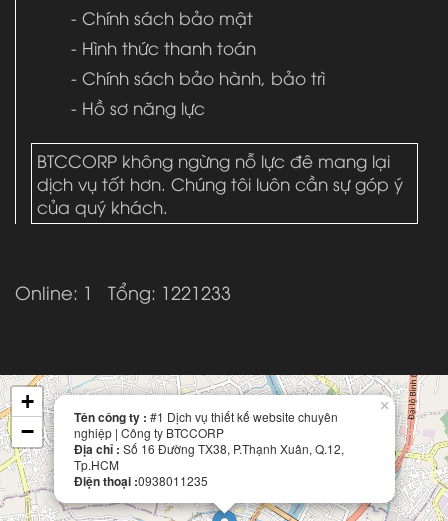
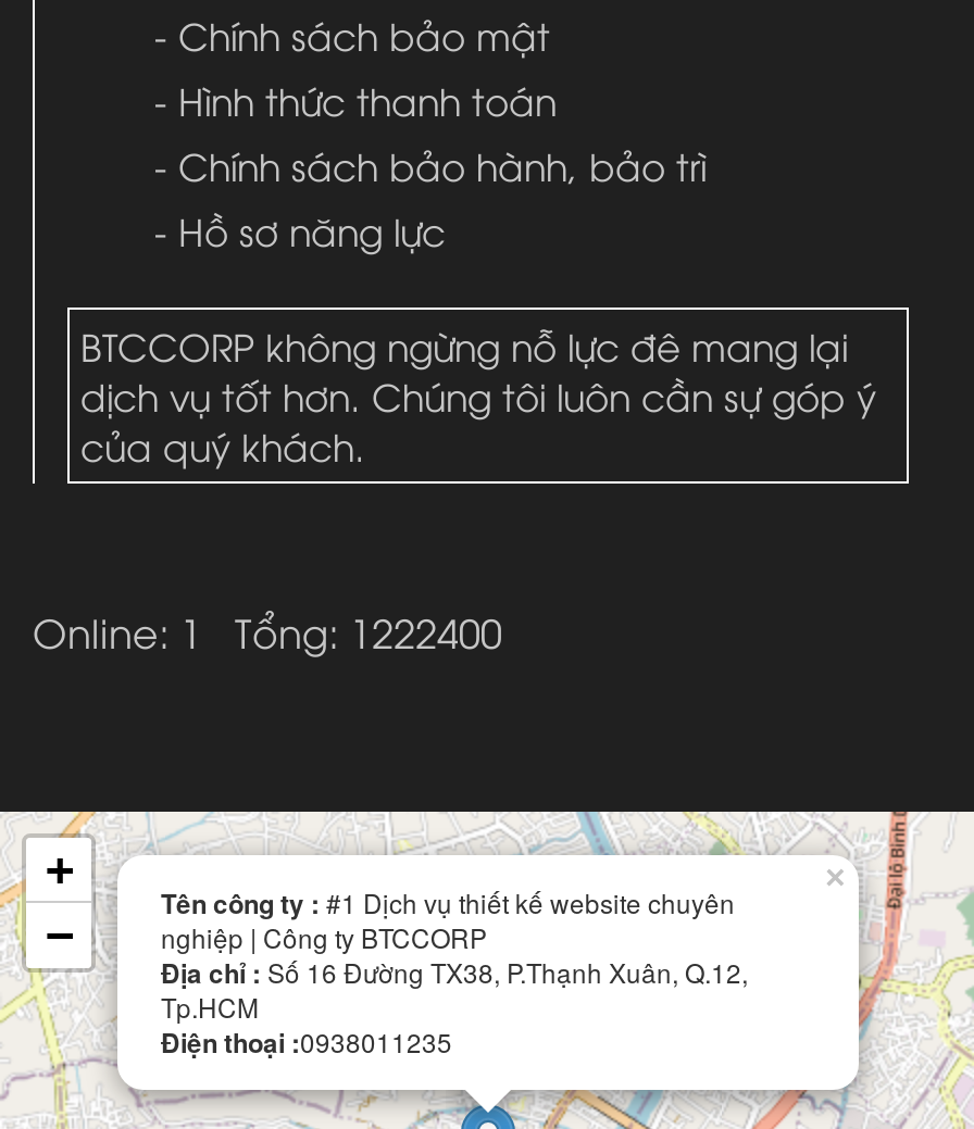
- Online: 1 Tổng: 1221233
+ Online: 1 Tổng: 1222400
